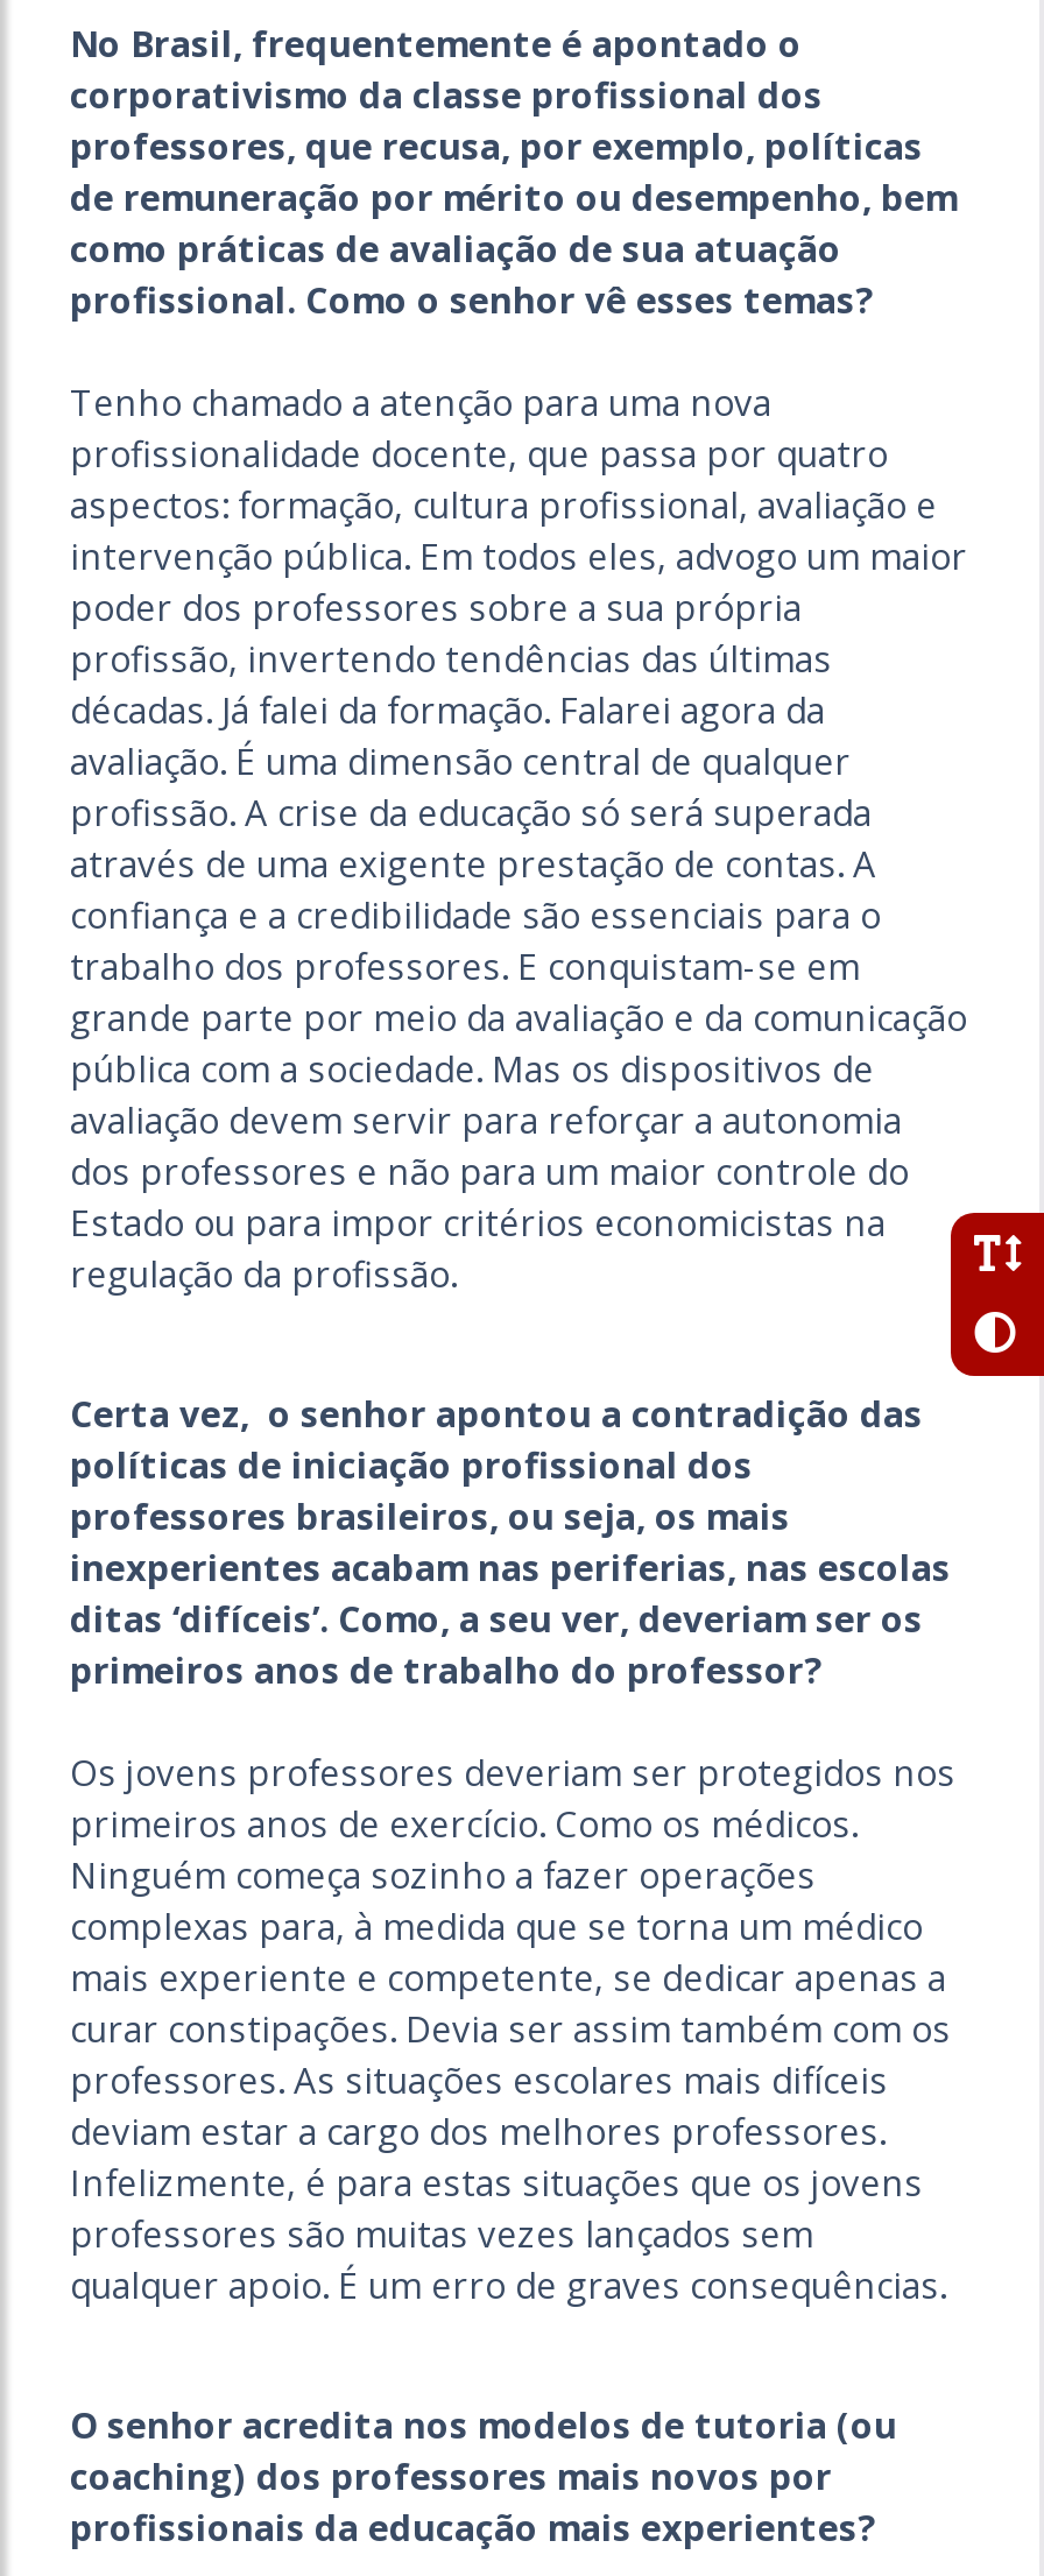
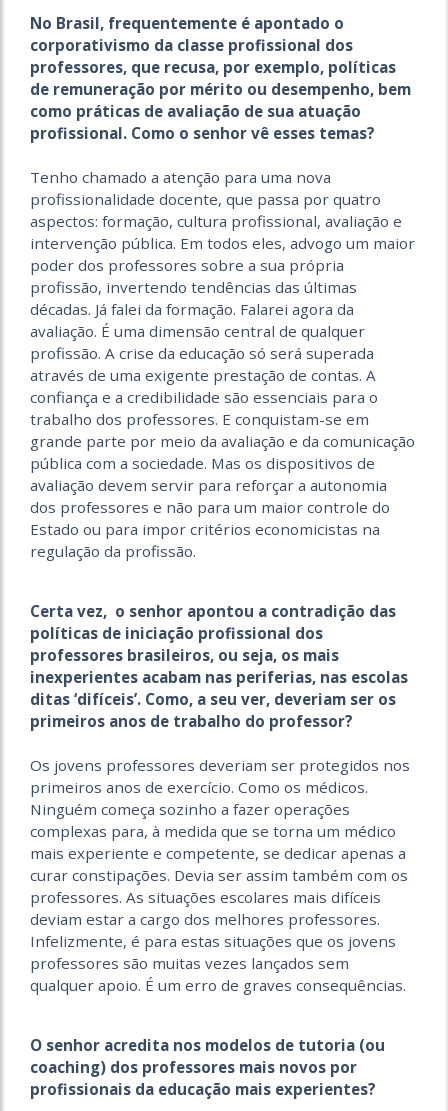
- [image]
